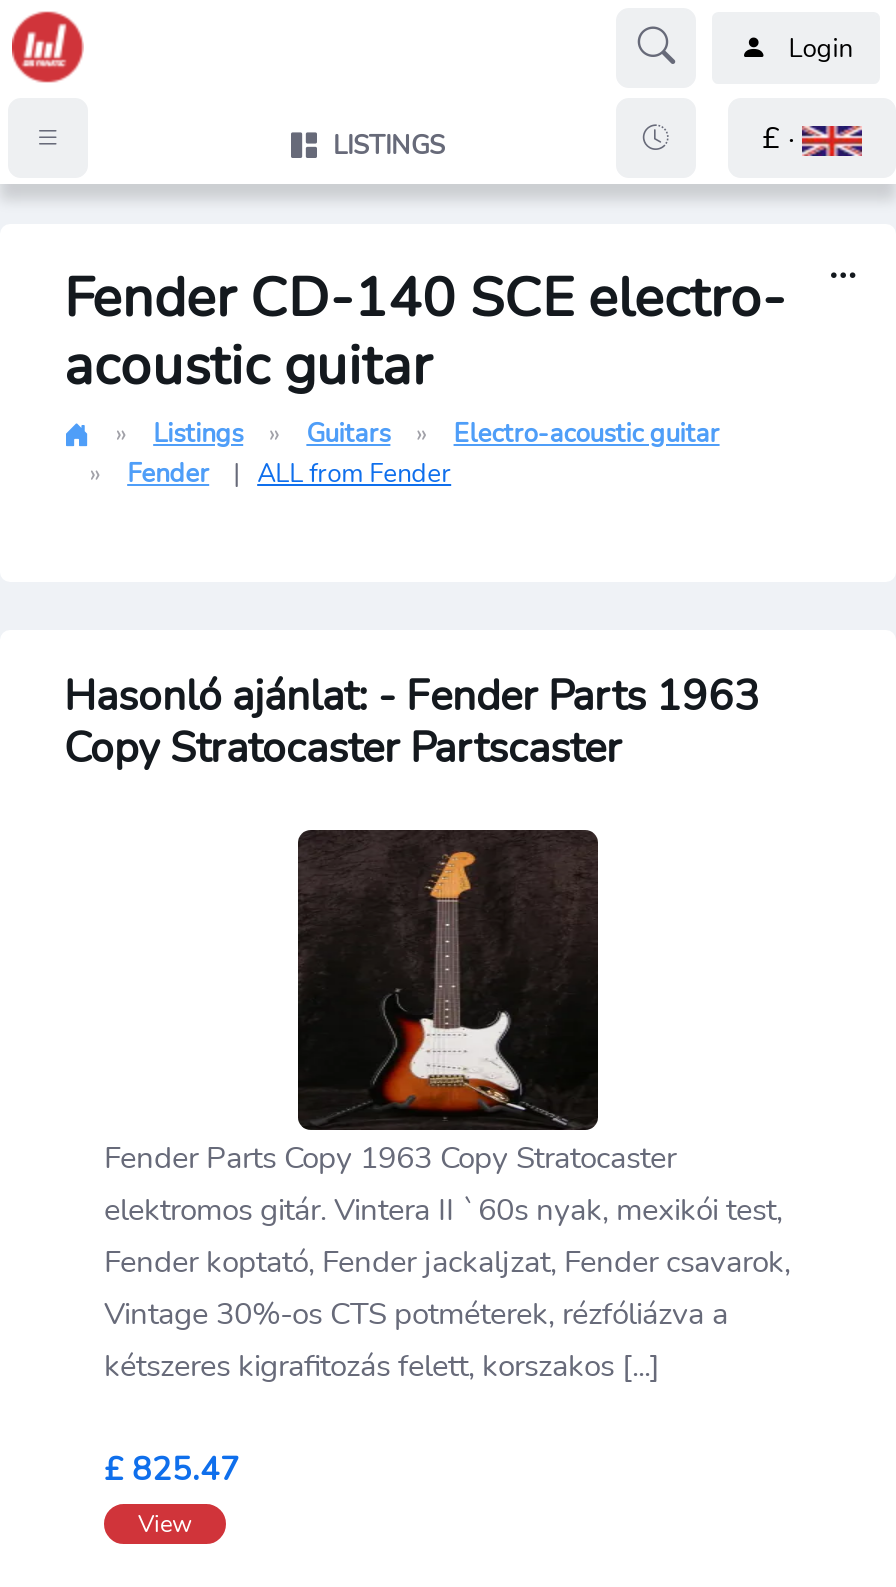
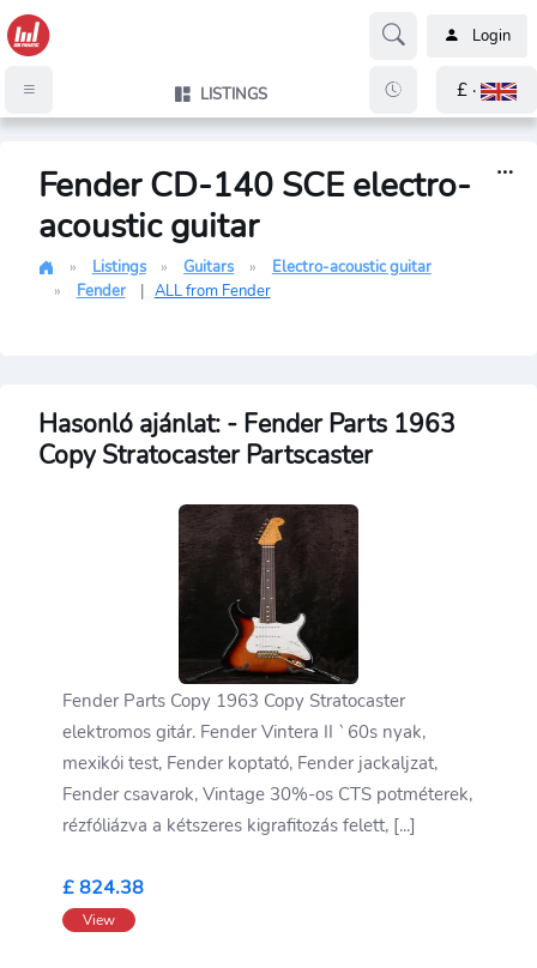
- elektromos gitár. Vintera II `60s nyak, mexikói test,
- Fender koptató, Fender jackaljzat, Fender csavarok,
- Vintage 30%-os CTS potméterek, rézfóliázva a
- kétszeres kigrafitozás felett, korszakos [...]
+ elektromos gitár. Fender Vintera II `60s nyak,
+ mexikói test, Fender koptató, Fender jackaljzat,
+ Fender csavarok, Vintage 30%-os CTS potméterek,
+ rézfóliázva a kétszeres kigrafitozás felett, [...]

- £ 825.47
+ £ 824.38
